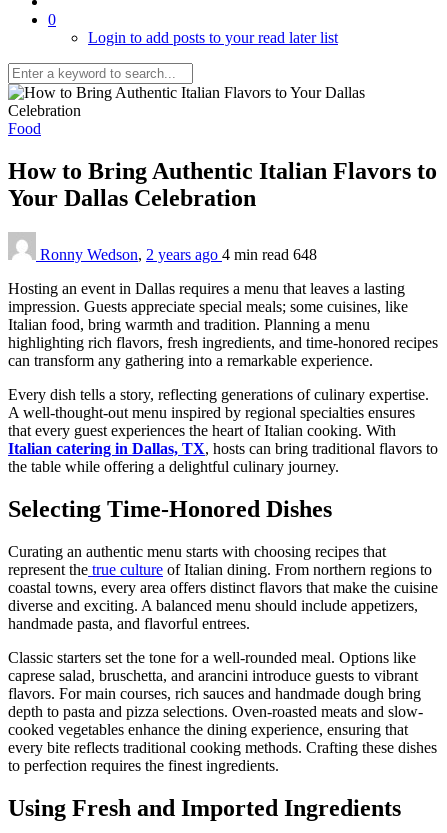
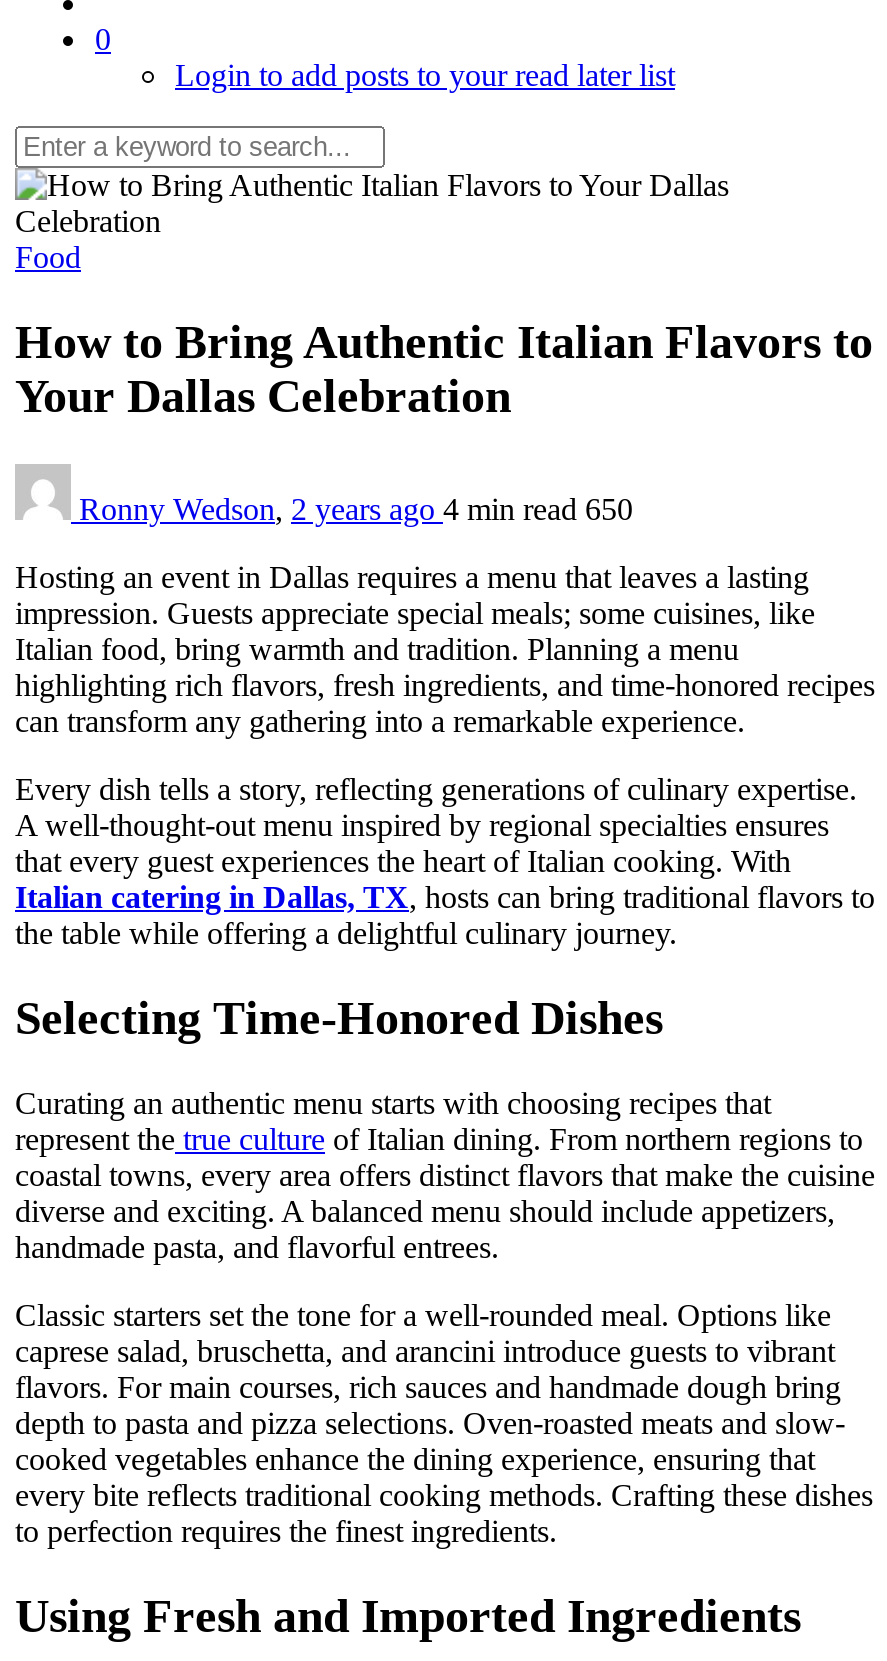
- Ronny Wedson, 2 years ago 4 min read 648
+ Ronny Wedson, 2 years ago 4 min read 650
